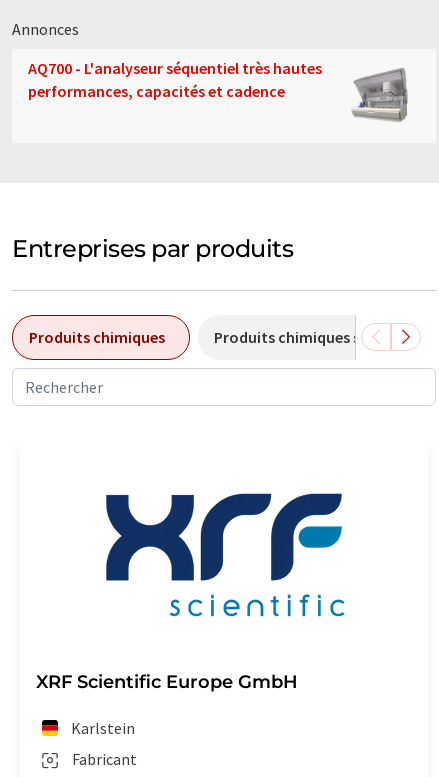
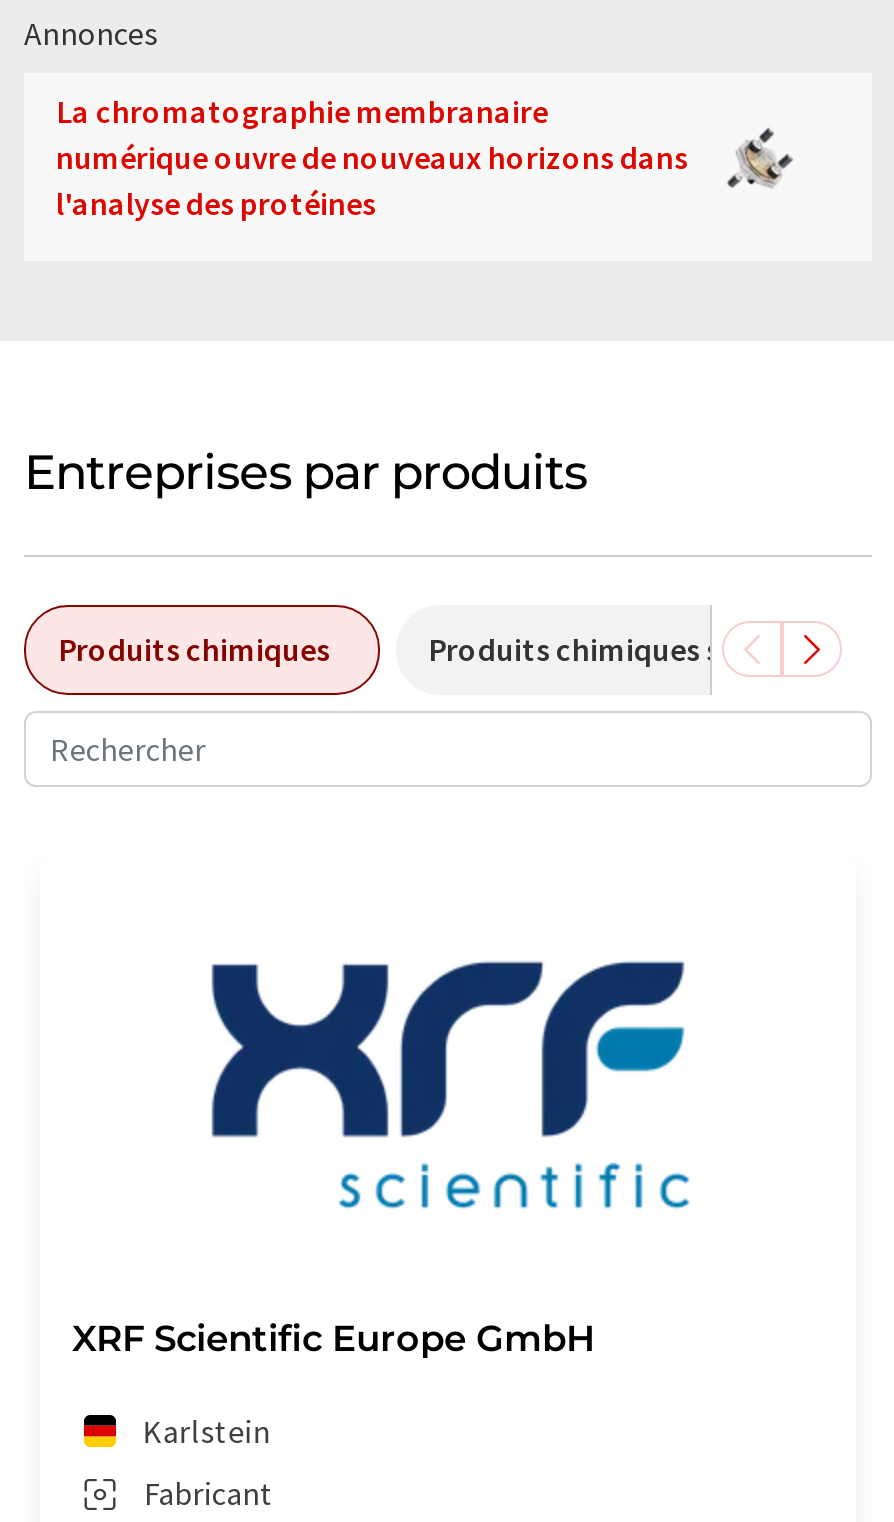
- [image]
- AQ700 - L'analyseur séquentiel très hautes
- performances, capacités et cadence
+ [image]
+ La chromatographie membranaire
+ numérique ouvre de nouveaux horizons dans
+ l'analyse des protéines
